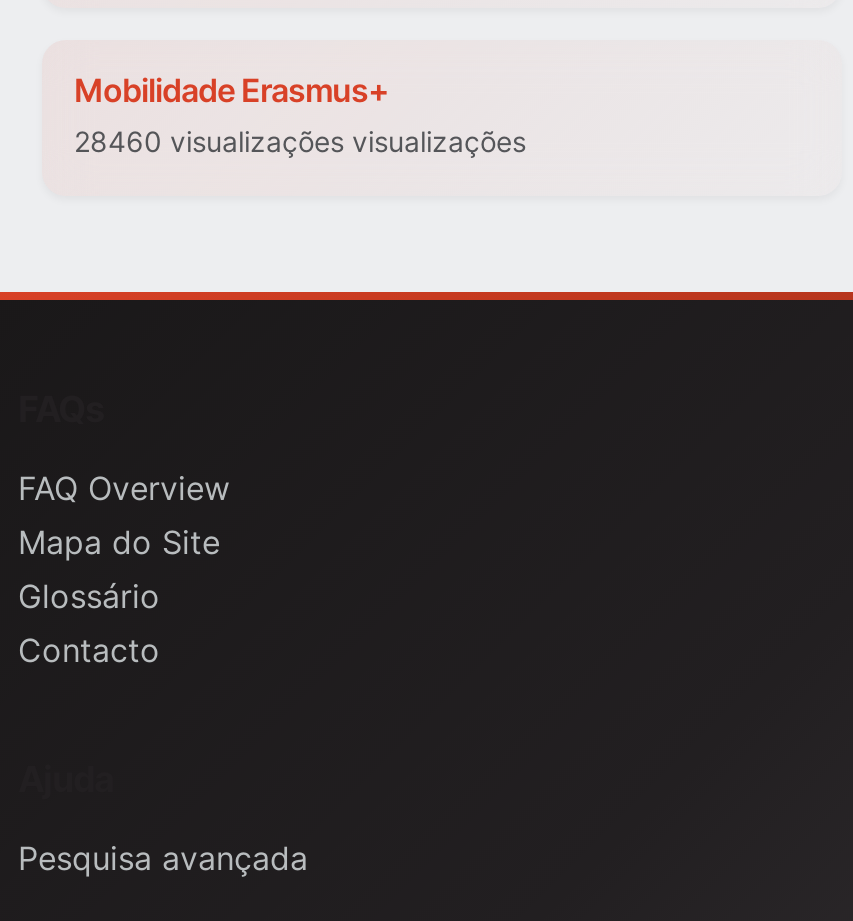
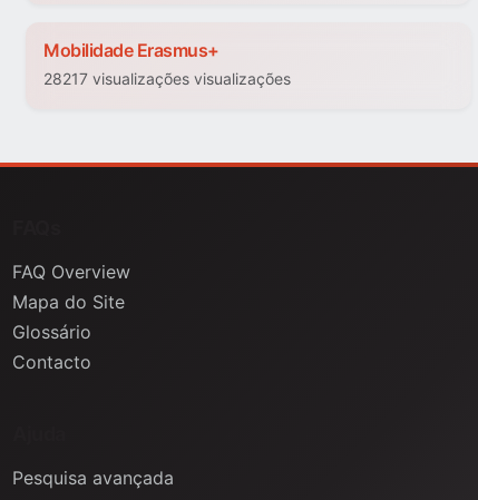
- 28460 visualizações visualizações
+ 28217 visualizações visualizações
